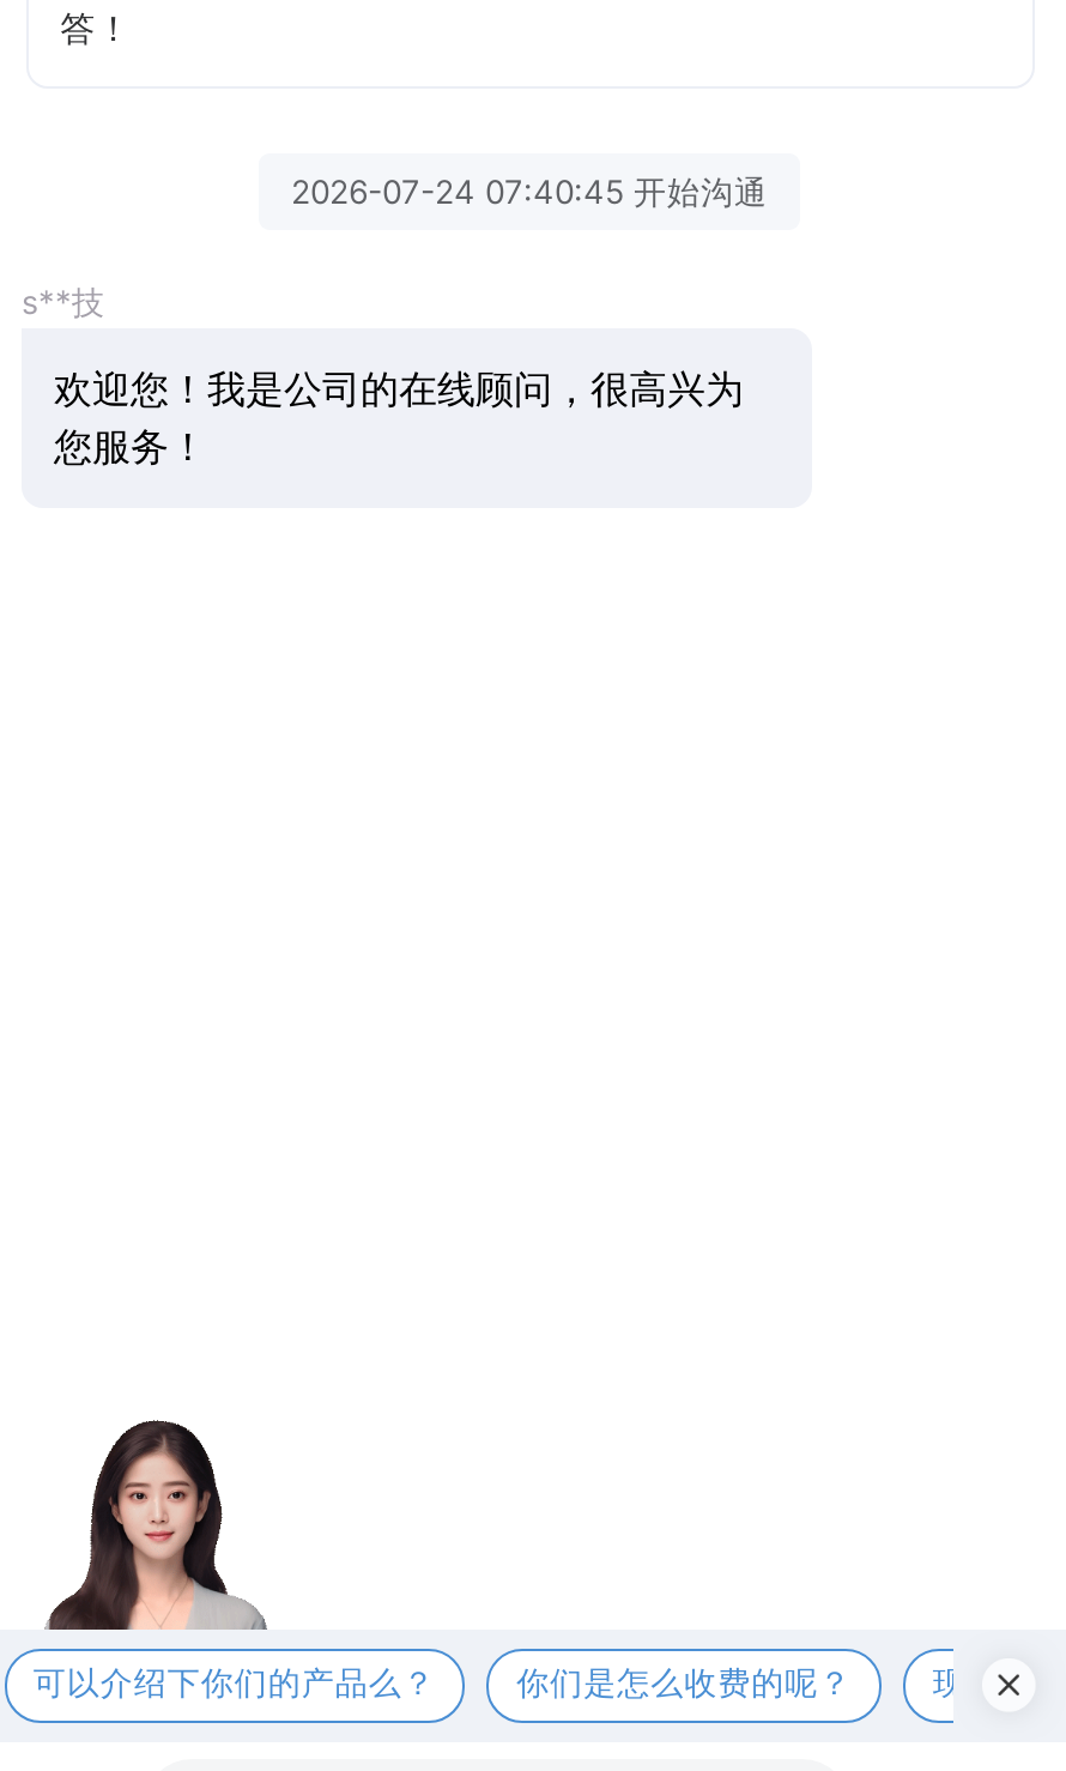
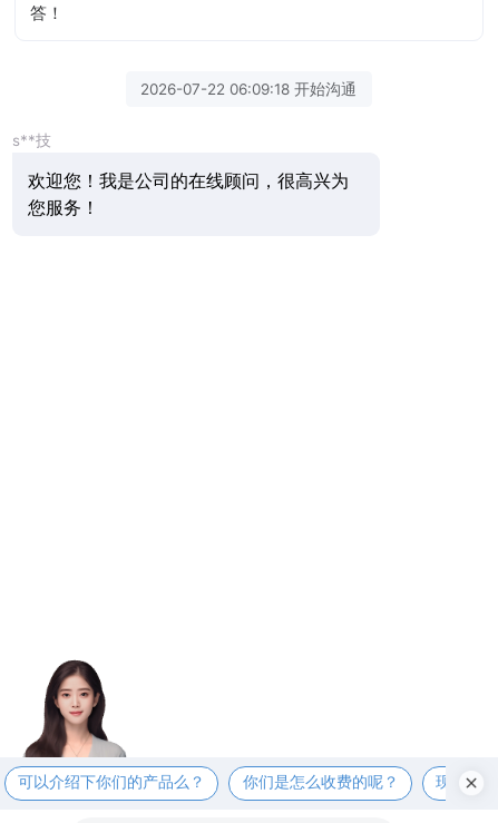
- 2026-07-24 07:40:45 开始沟通
+ 2026-07-22 06:09:18 开始沟通
